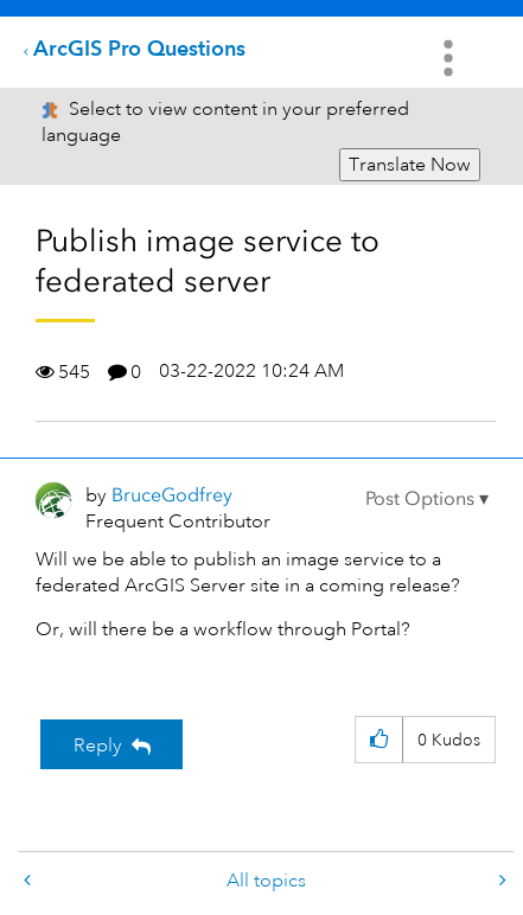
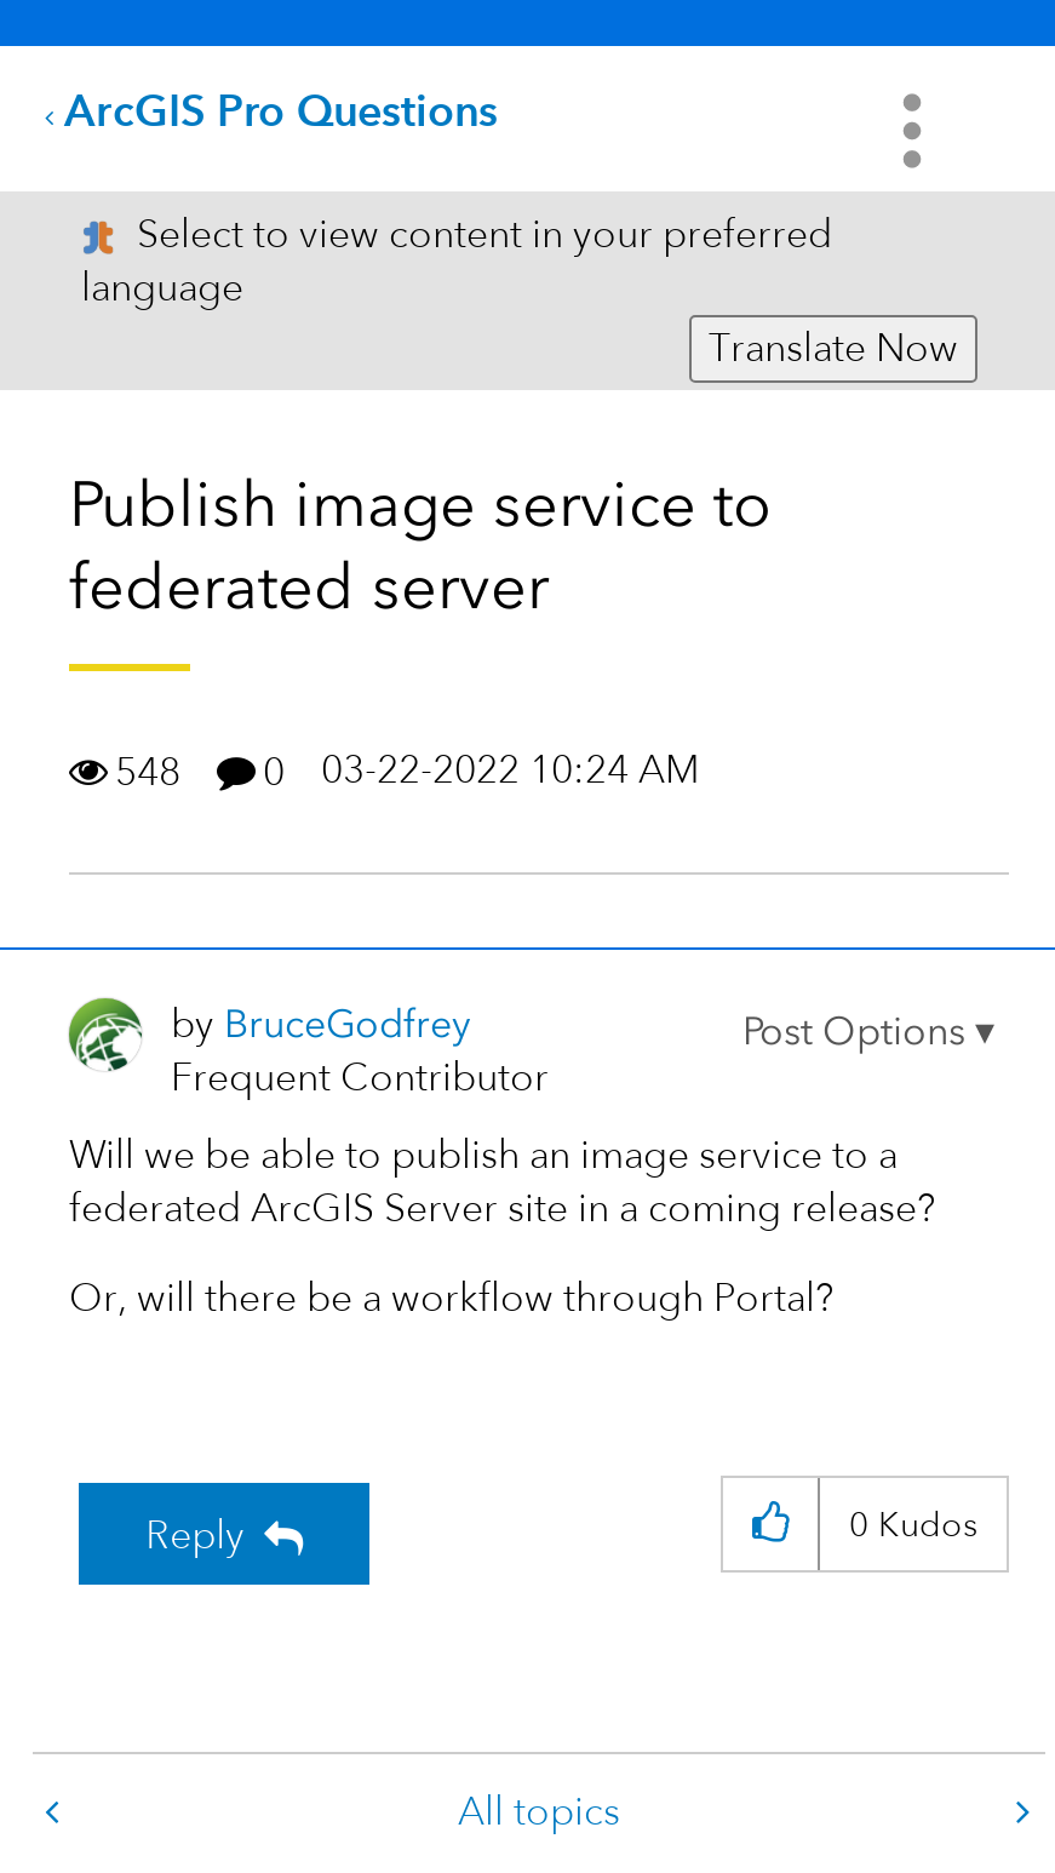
- 545 0 03-22-2022 10:24 AM
+ 548 0 03-22-2022 10:24 AM
